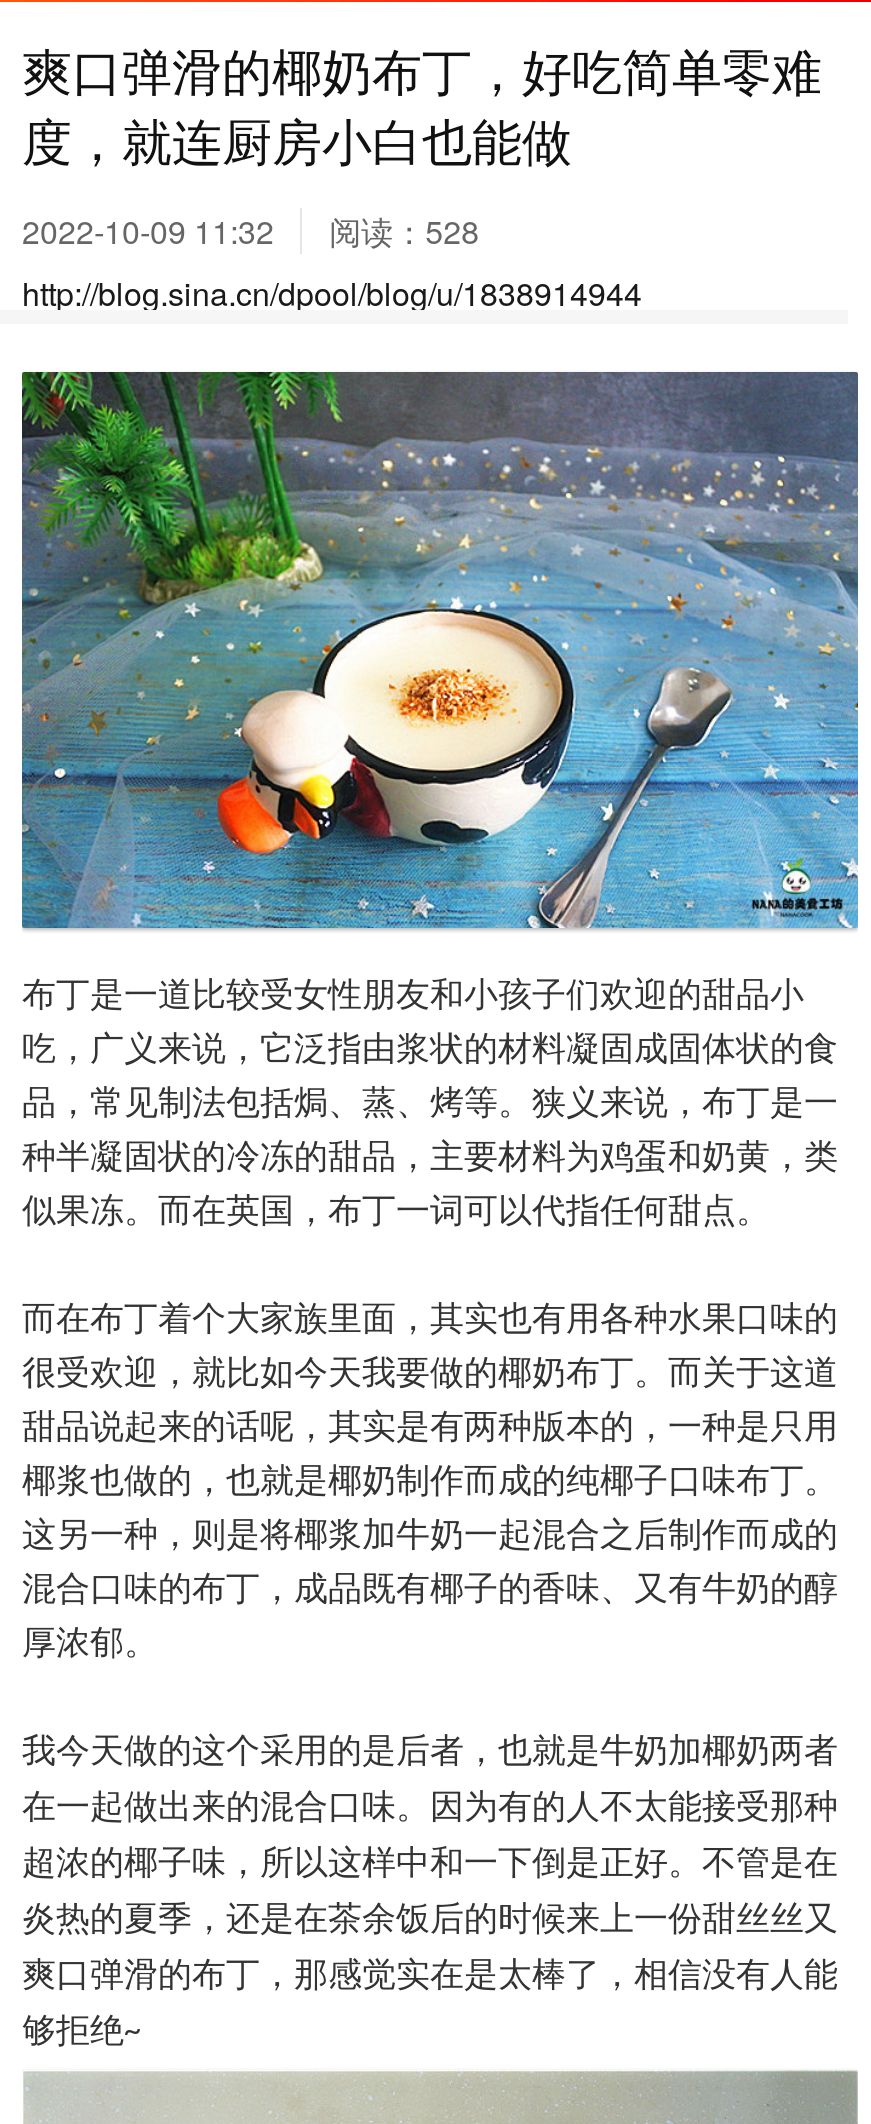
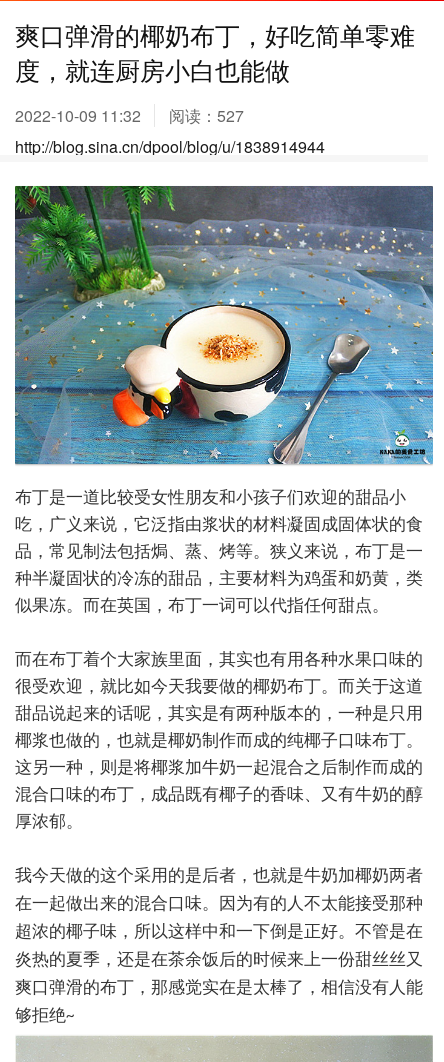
- 2022-10-09 11:32 阅读：528
+ 2022-10-09 11:32 阅读：527
